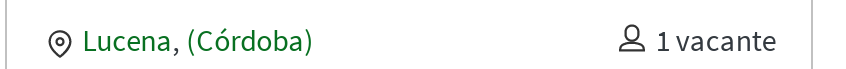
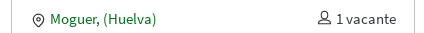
- Lucena, (Córdoba)
+ Moguer, (Huelva)
